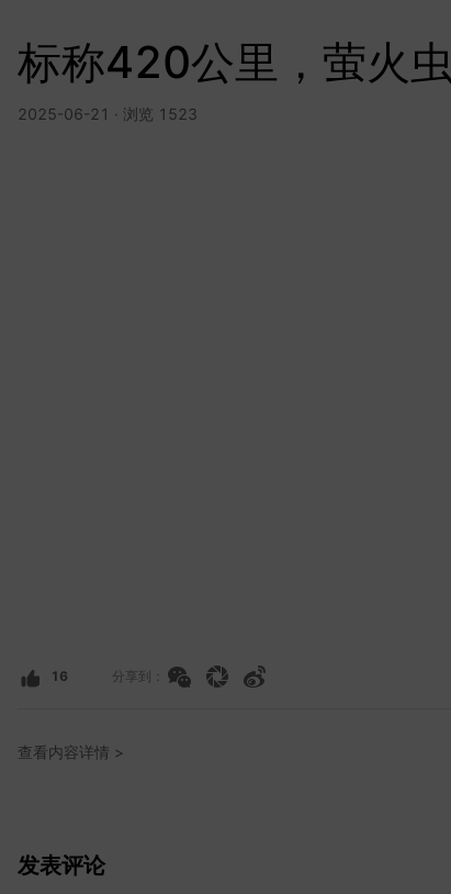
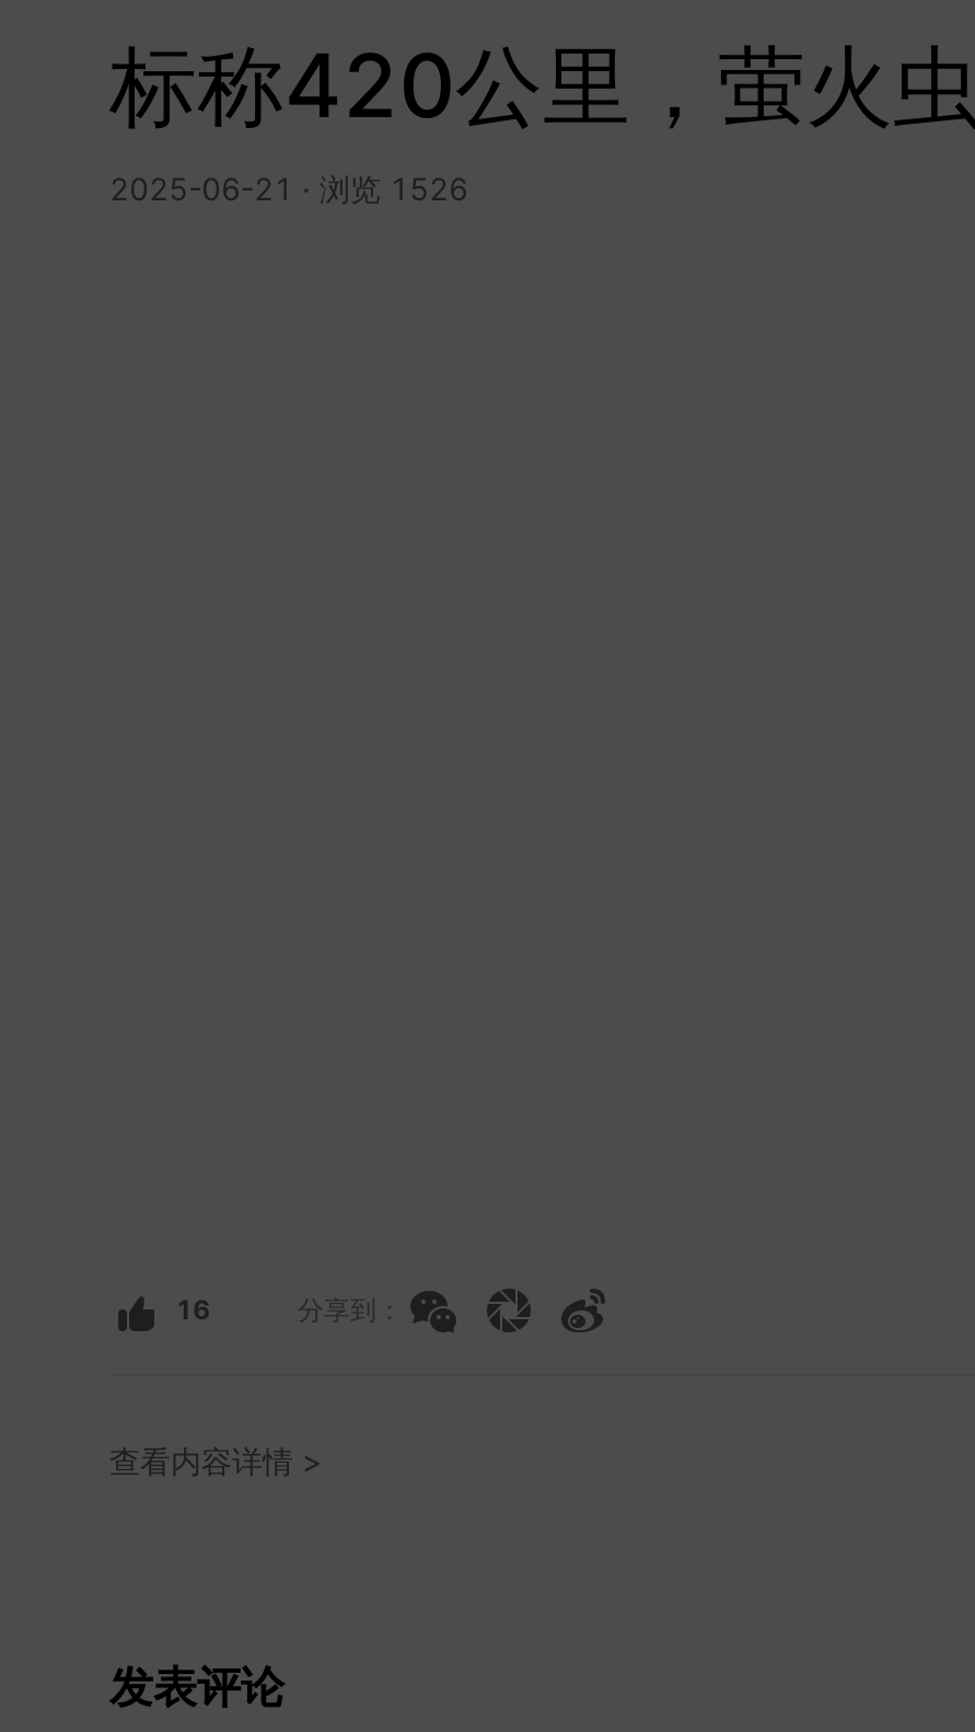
- 2025-06-21 · 浏览 1523
+ 2025-06-21 · 浏览 1526
